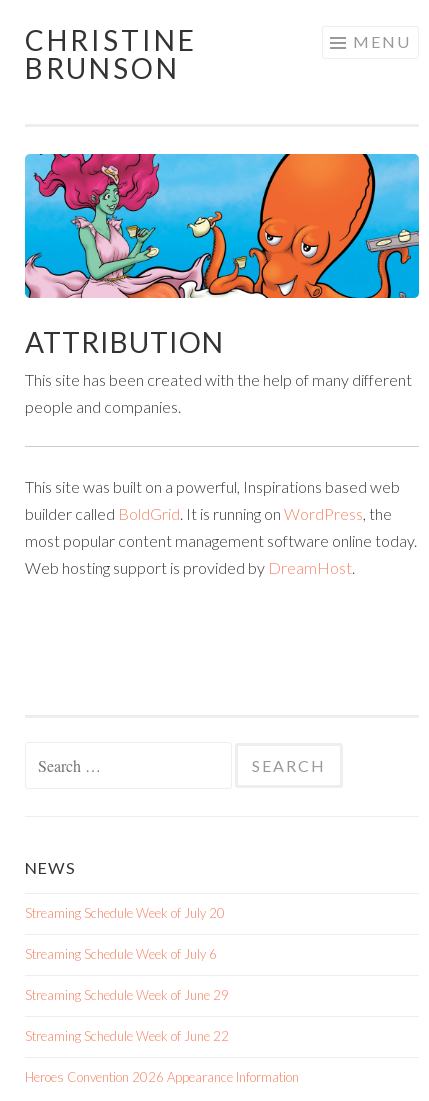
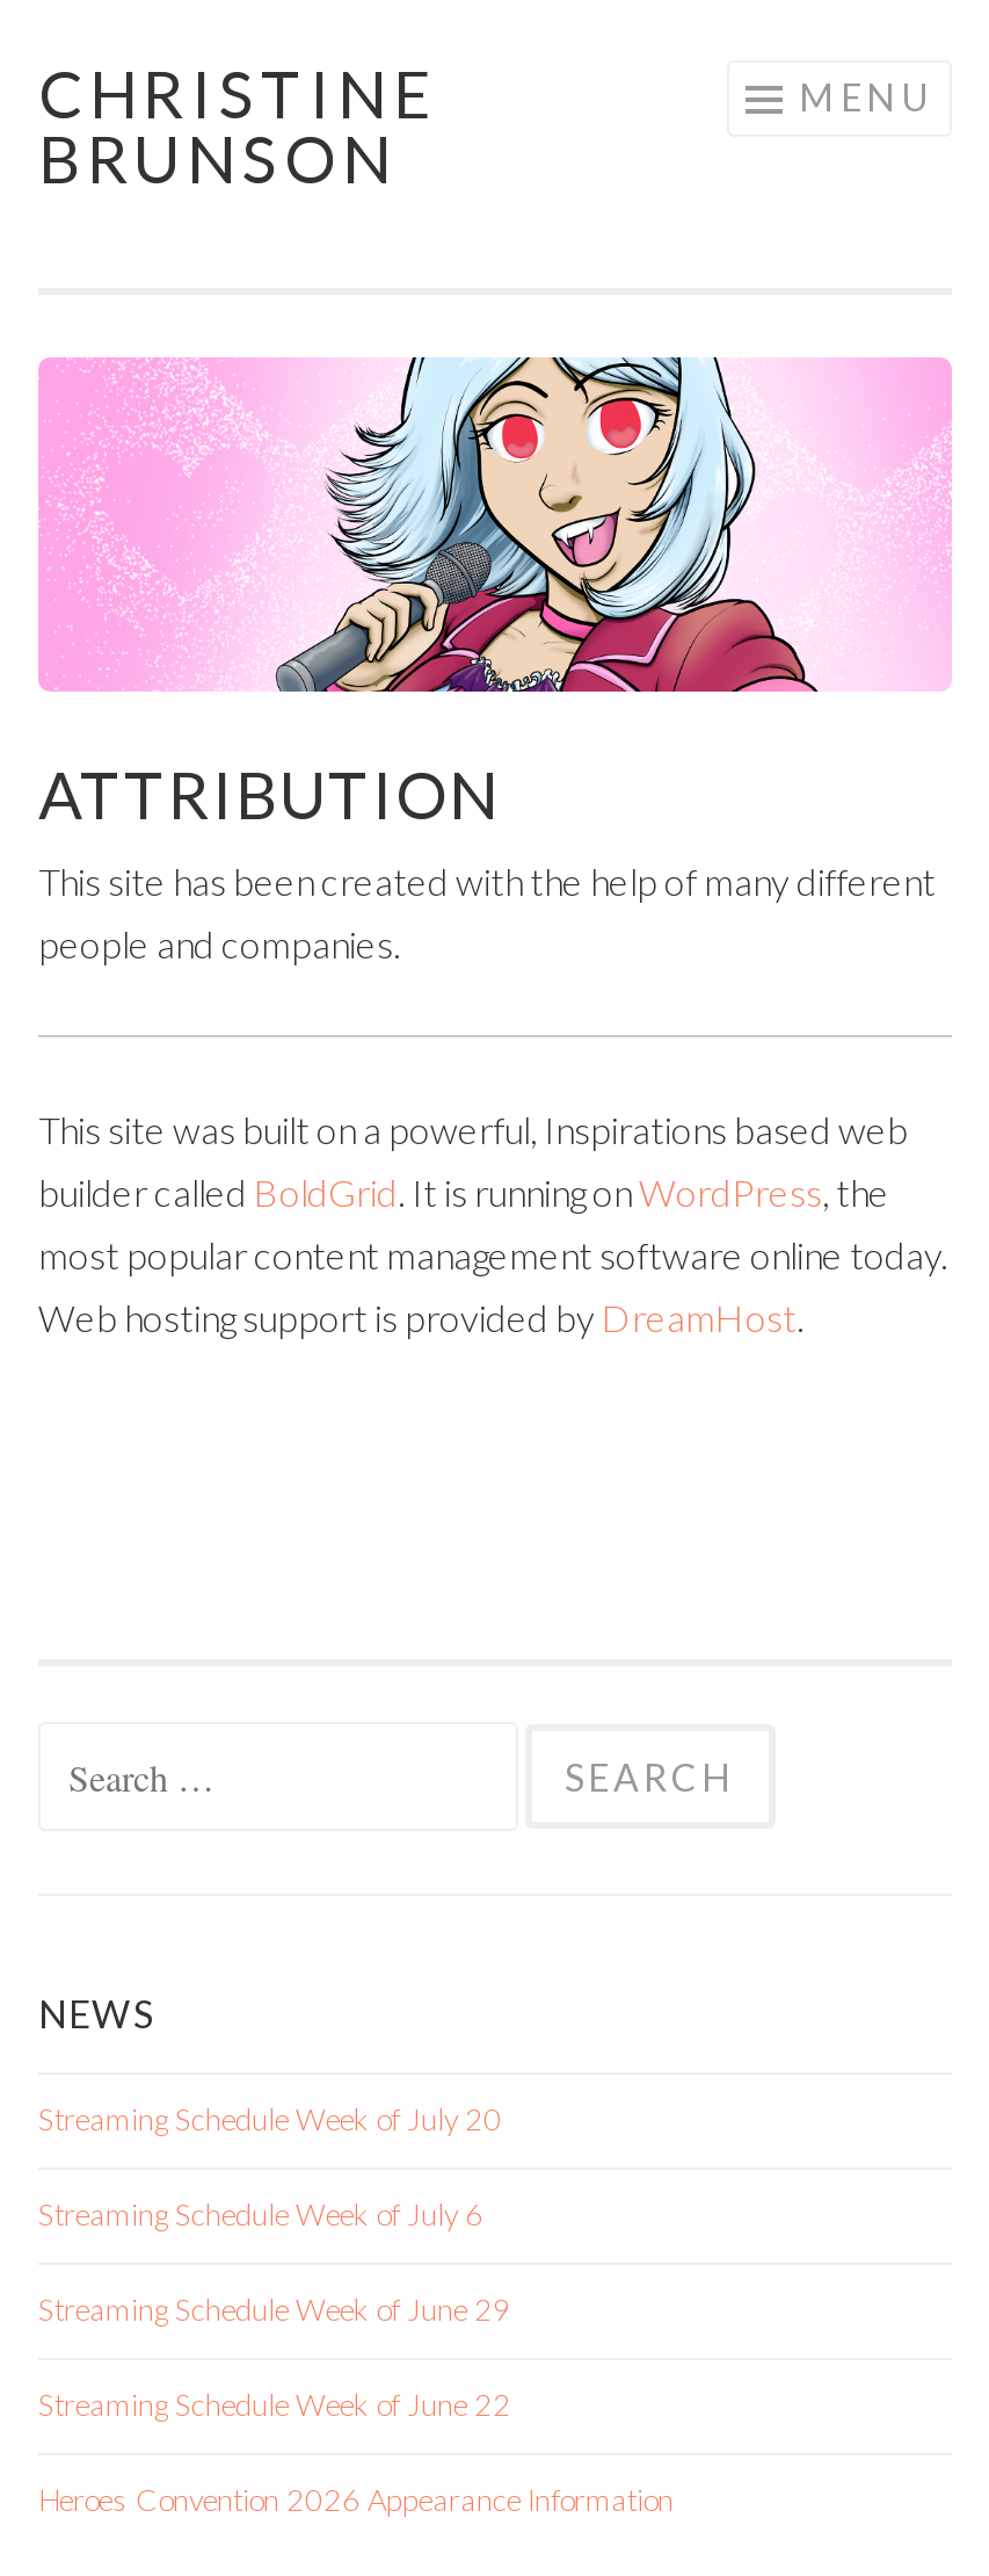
- [image]
+ [image]
